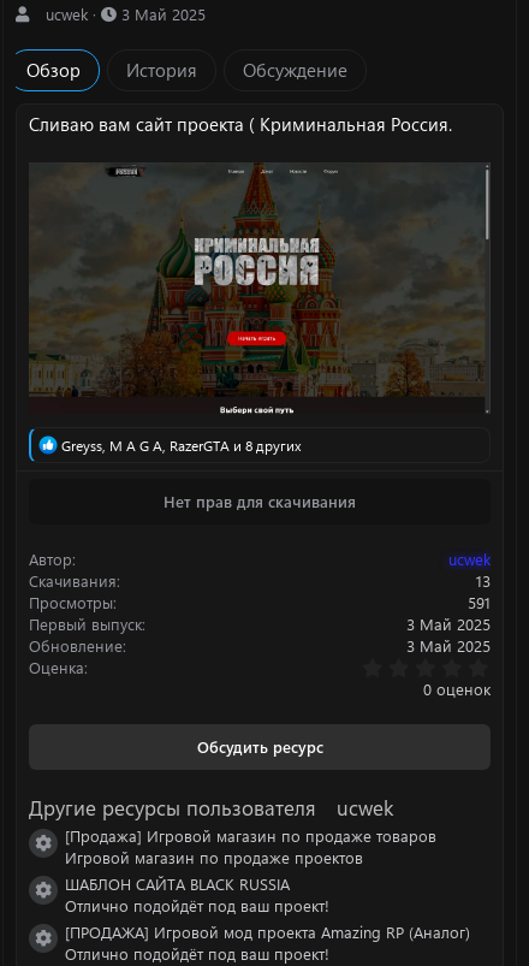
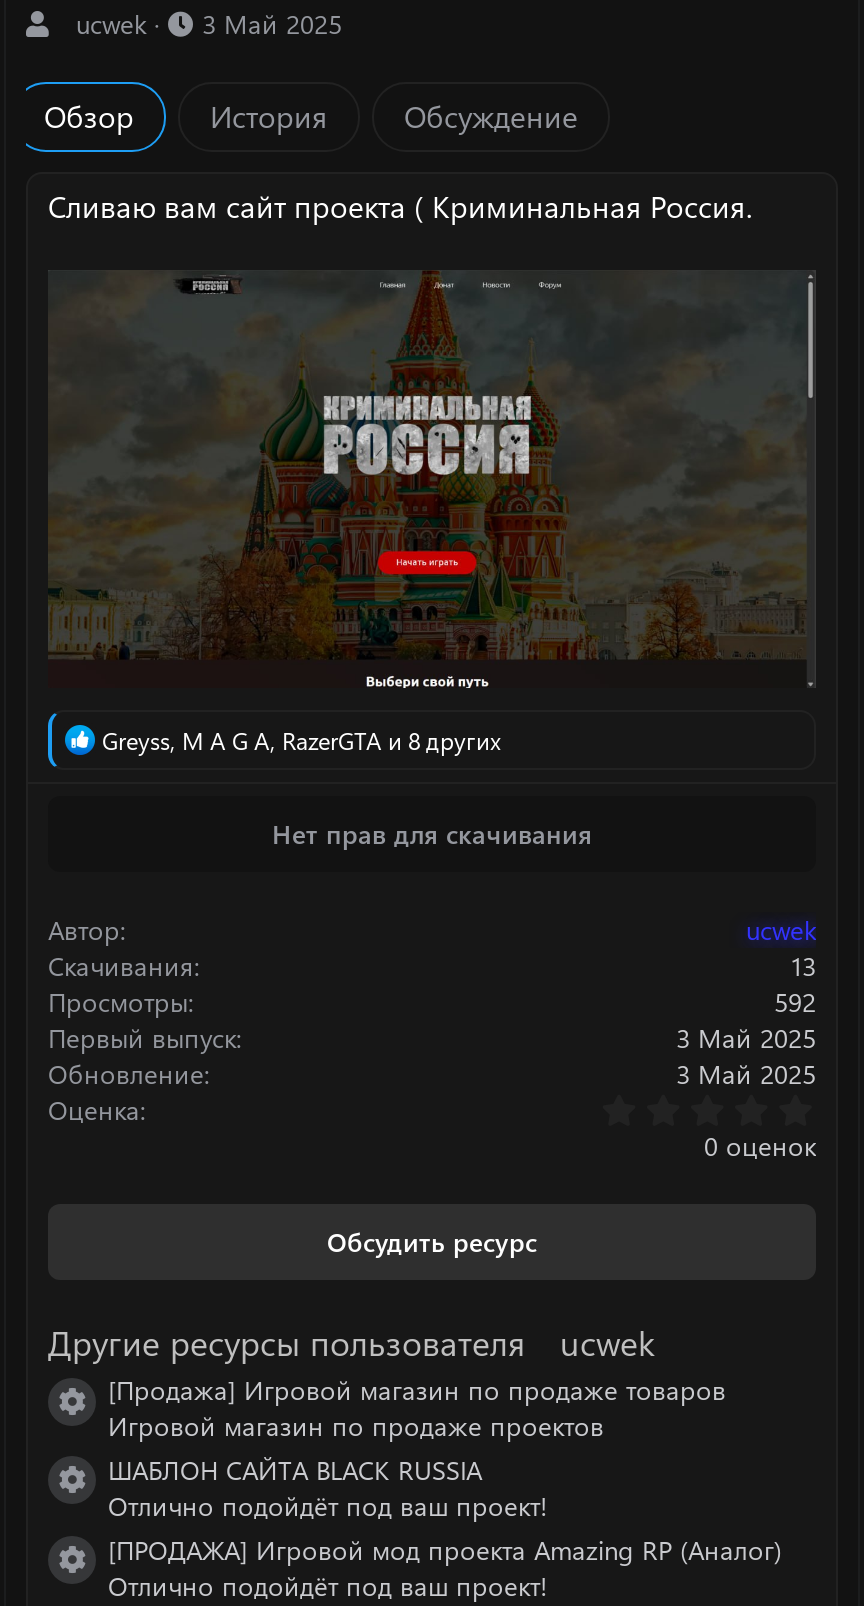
- 591
+ 592
